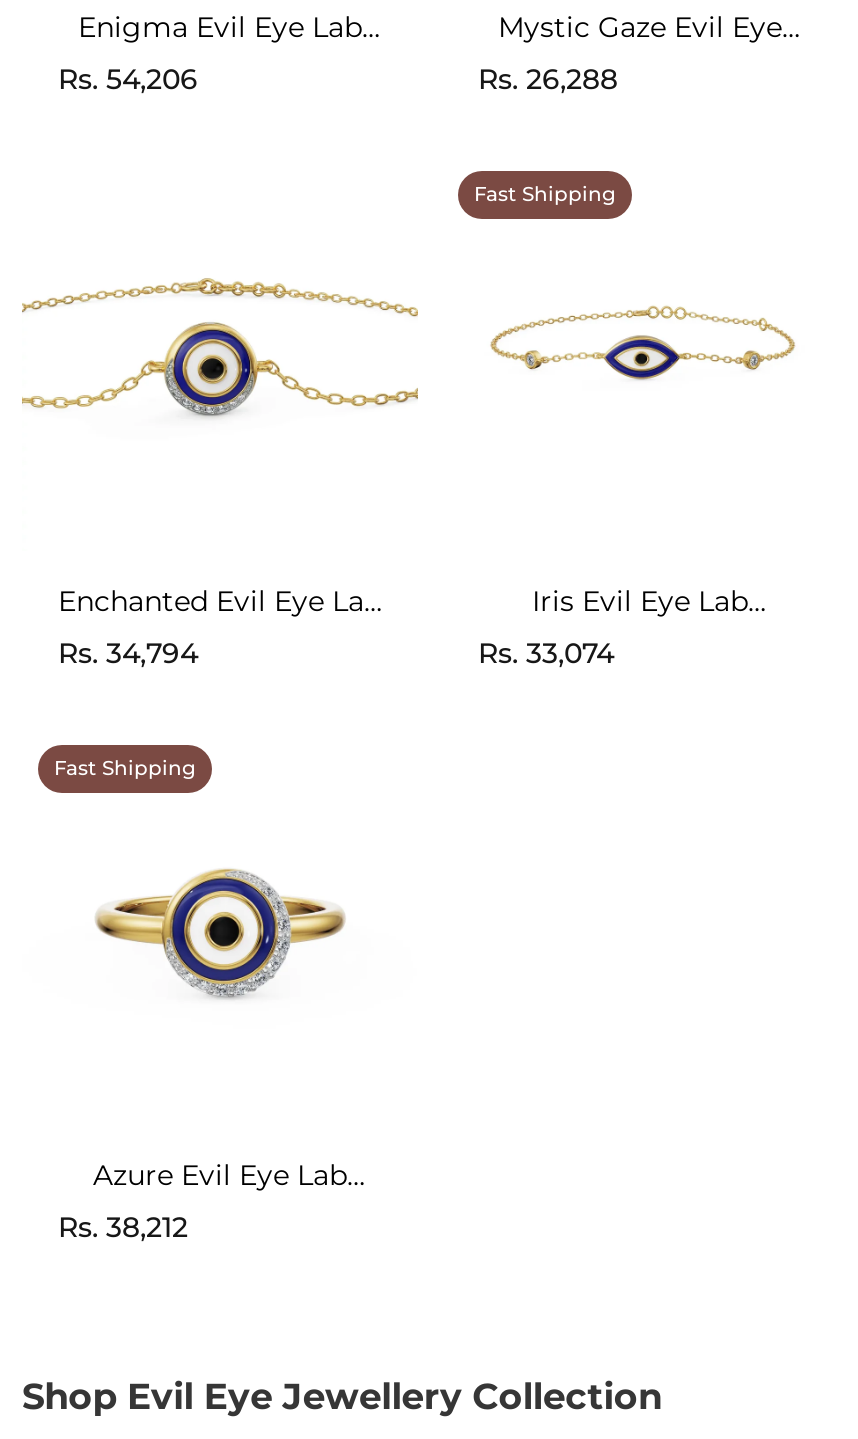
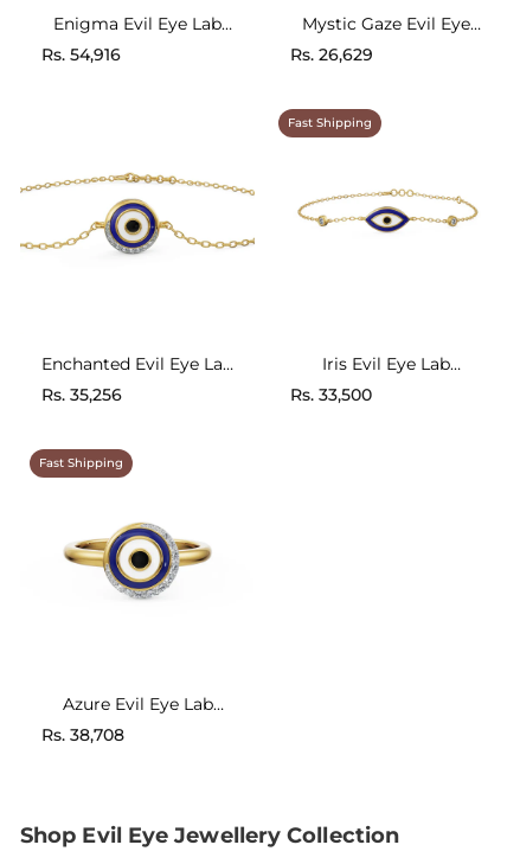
- Rs. 54,206
+ Rs. 54,916

- Rs. 26,288
+ Rs. 26,629

- Rs. 34,794
+ Rs. 35,256

- Rs. 33,074
+ Rs. 33,500

- Rs. 38,212
+ Rs. 38,708
